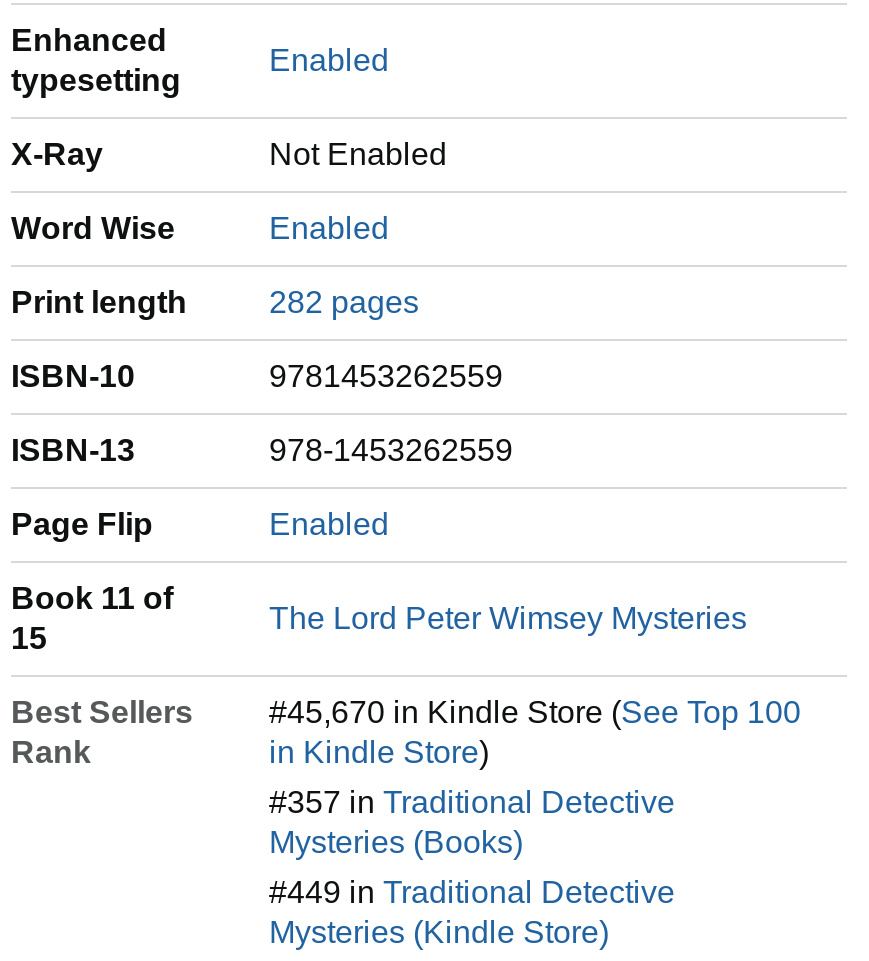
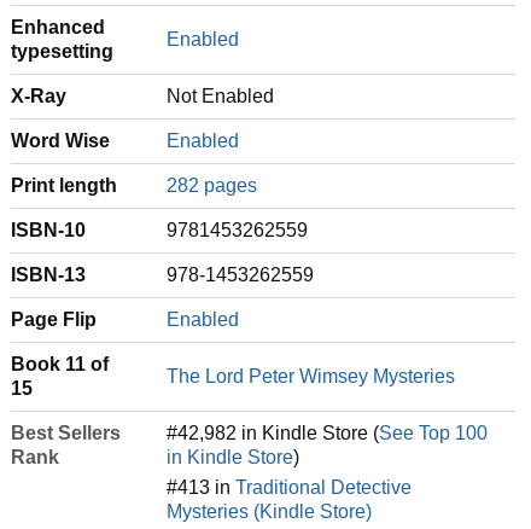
- #45,670 in Kindle Store (See Top 100
+ #42,982 in Kindle Store (See Top 100

- #357 in Traditional Detective
- Mysteries (Books)
- #449 in Traditional Detective
+ #413 in Traditional Detective
